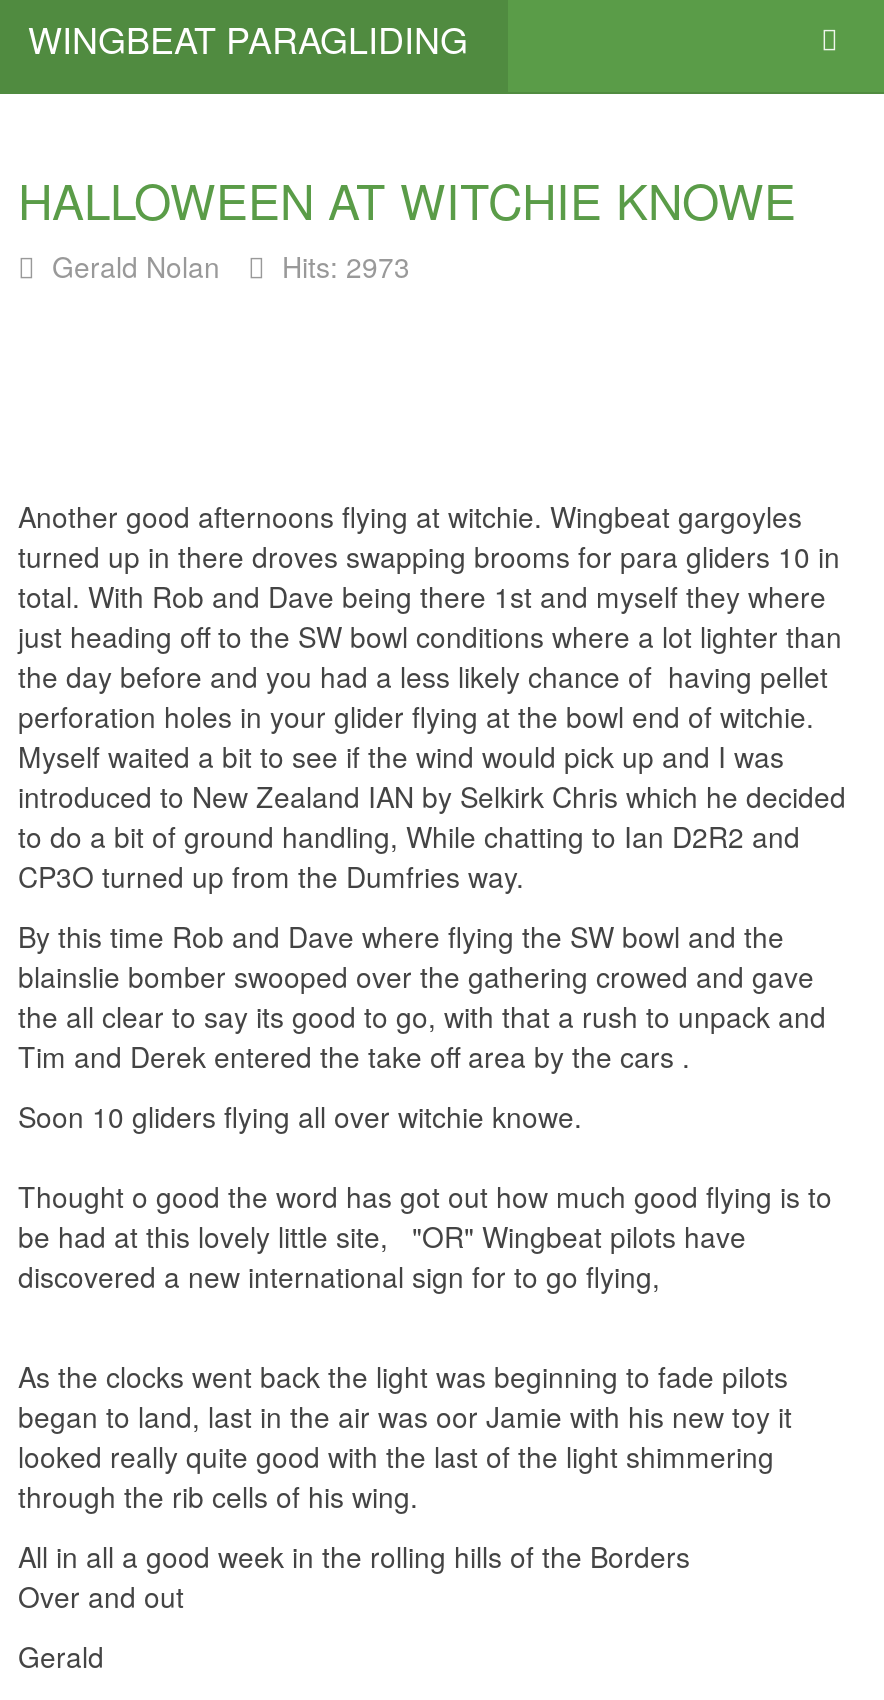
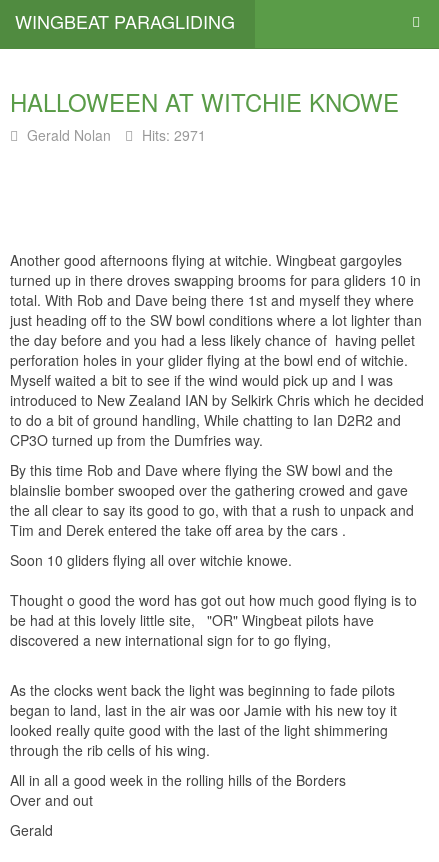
- Gerald Nolan Hits: 2973
+ Gerald Nolan Hits: 2971
